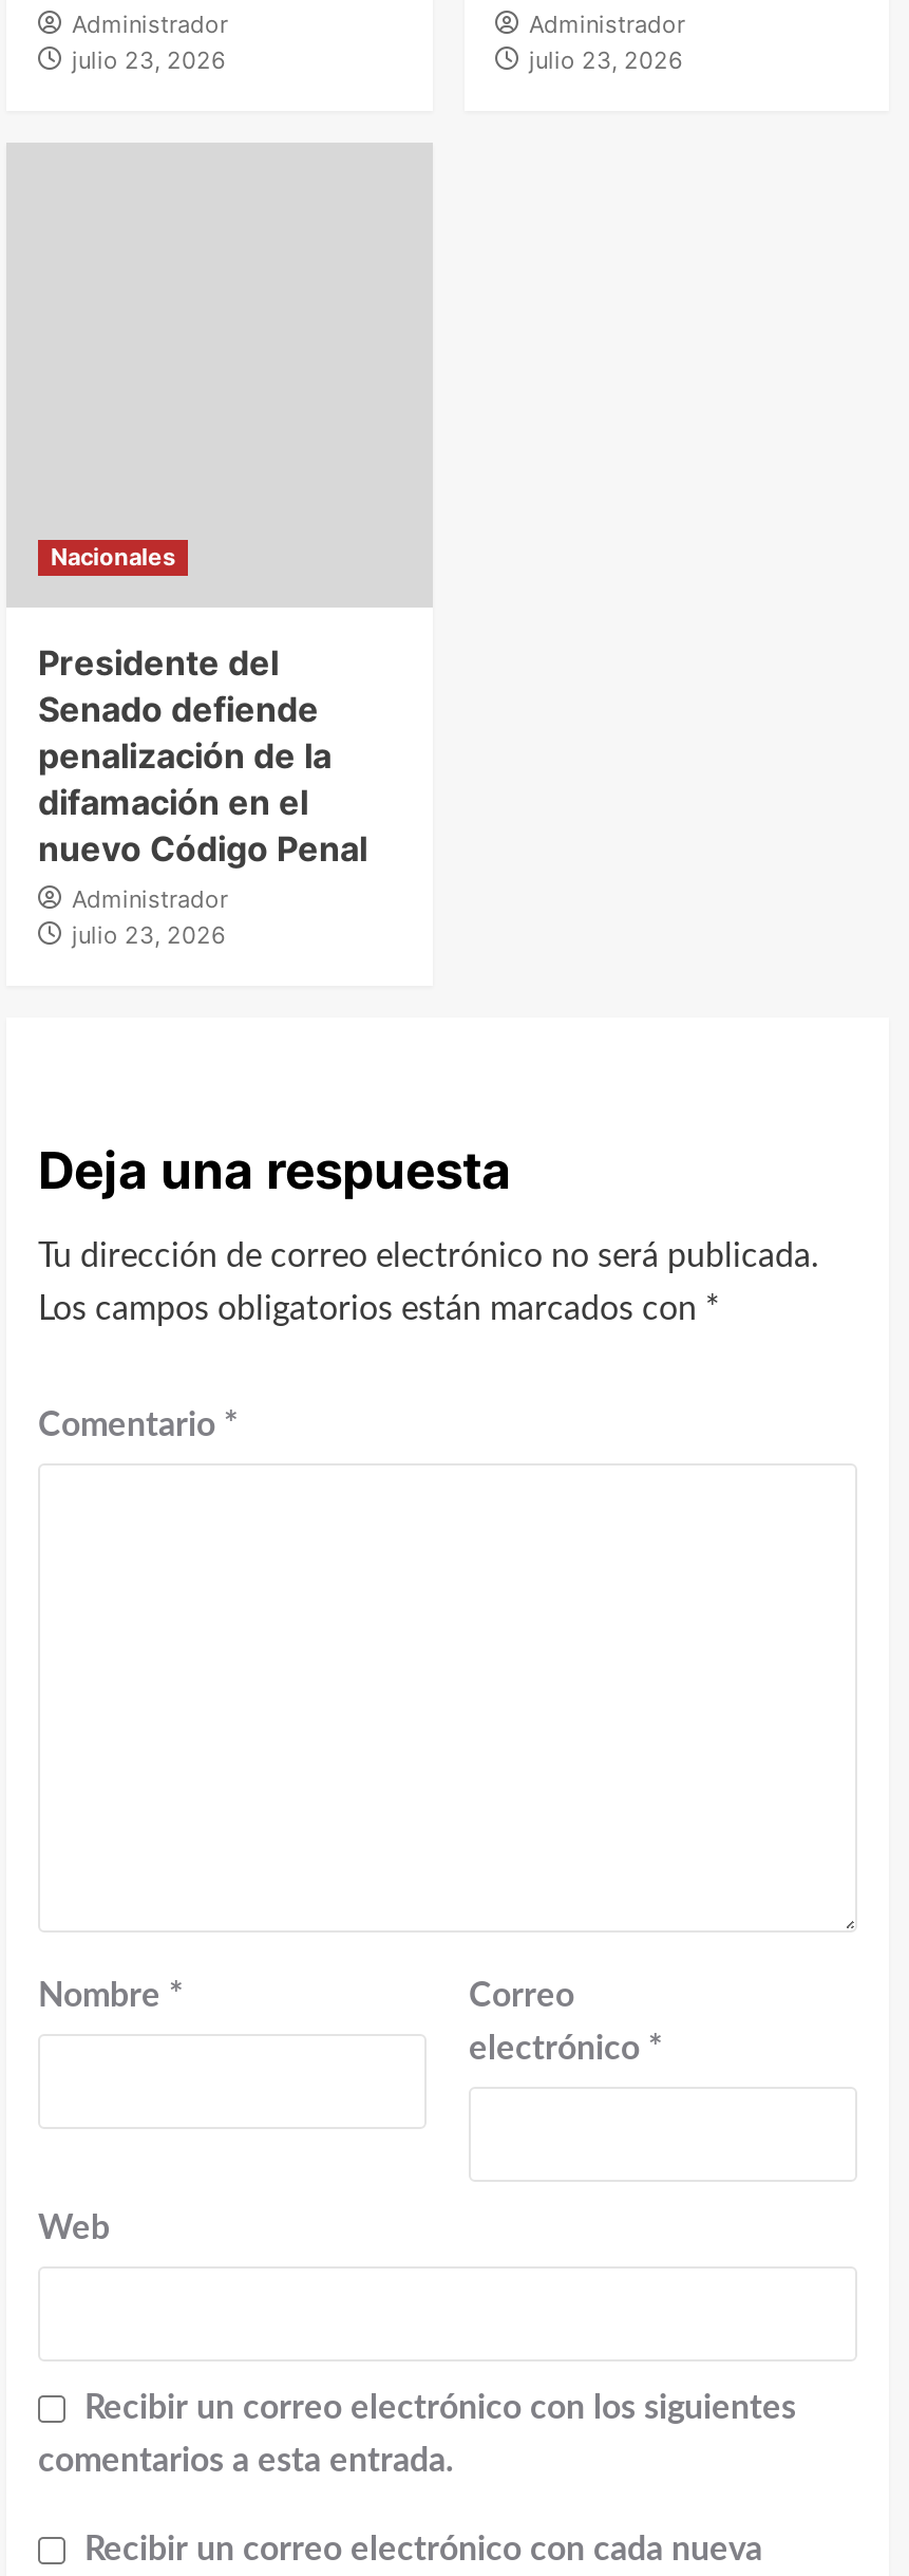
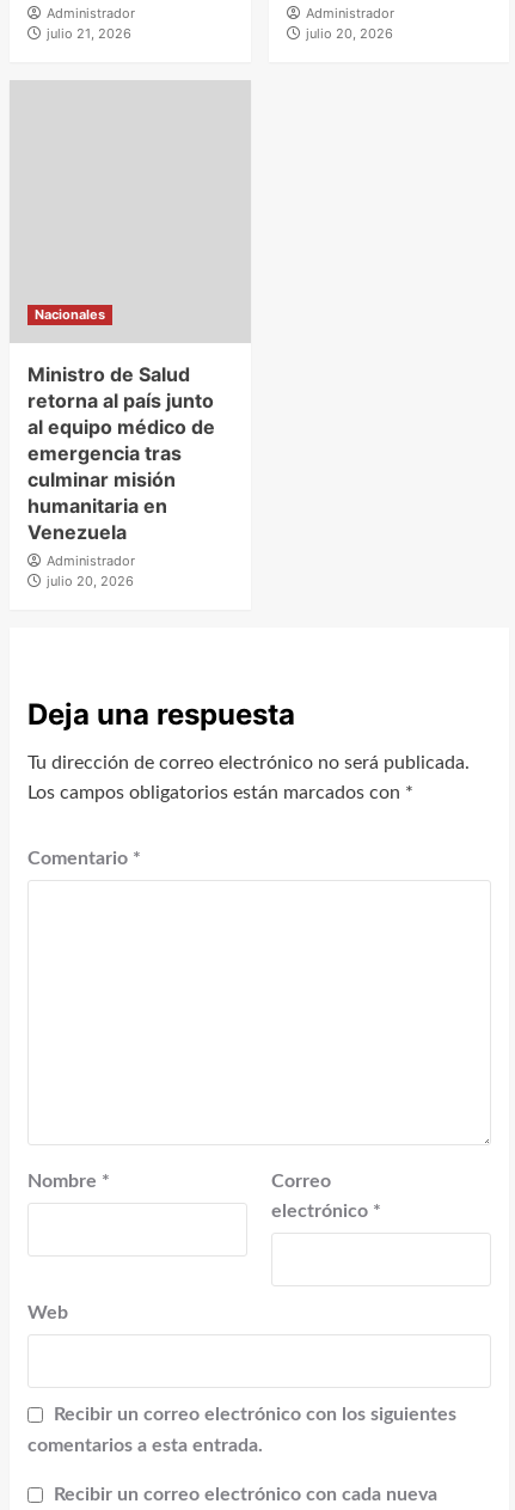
- julio 23, 2026
+ julio 21, 2026

- julio 23, 2026
+ julio 20, 2026

- Presidente del
- Senado defiende
- penalización de la
- difamación en el
- nuevo Código Penal
+ Ministro de Salud
+ retorna al país junto
+ al equipo médico de
+ emergencia tras
+ culminar misión
+ humanitaria en
+ Venezuela

- julio 23, 2026
+ julio 20, 2026
